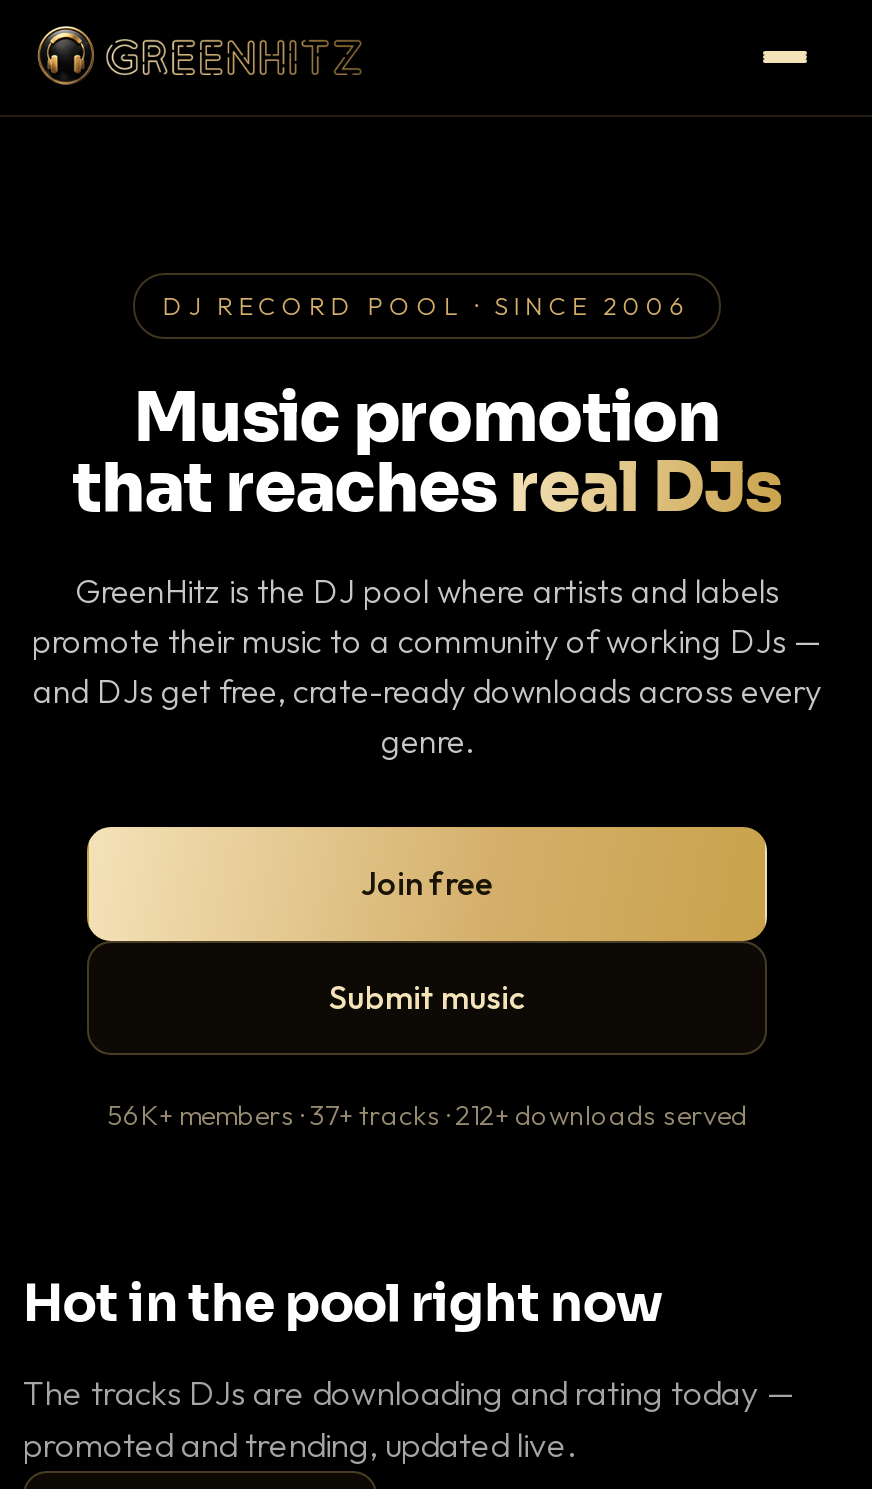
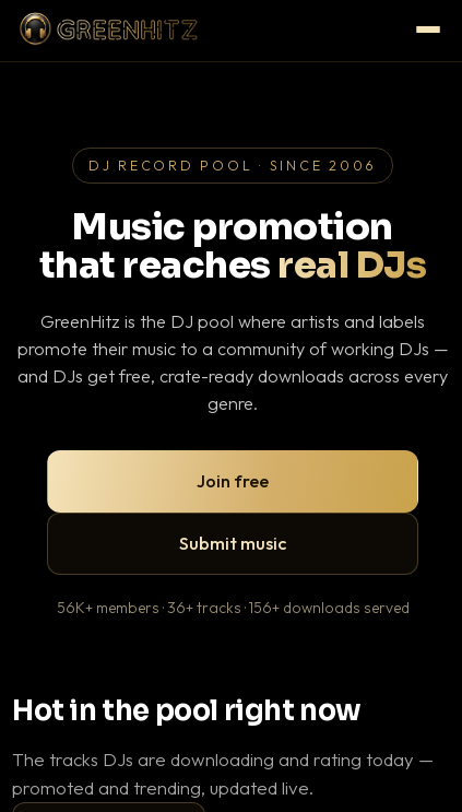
- 56K+ members · 37+ tracks · 212+ downloads served
+ 56K+ members · 36+ tracks · 156+ downloads served
